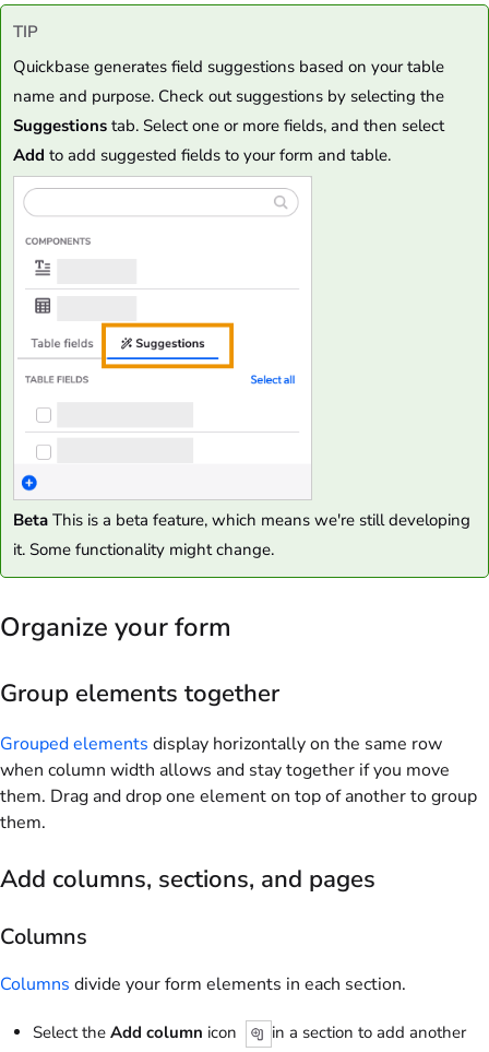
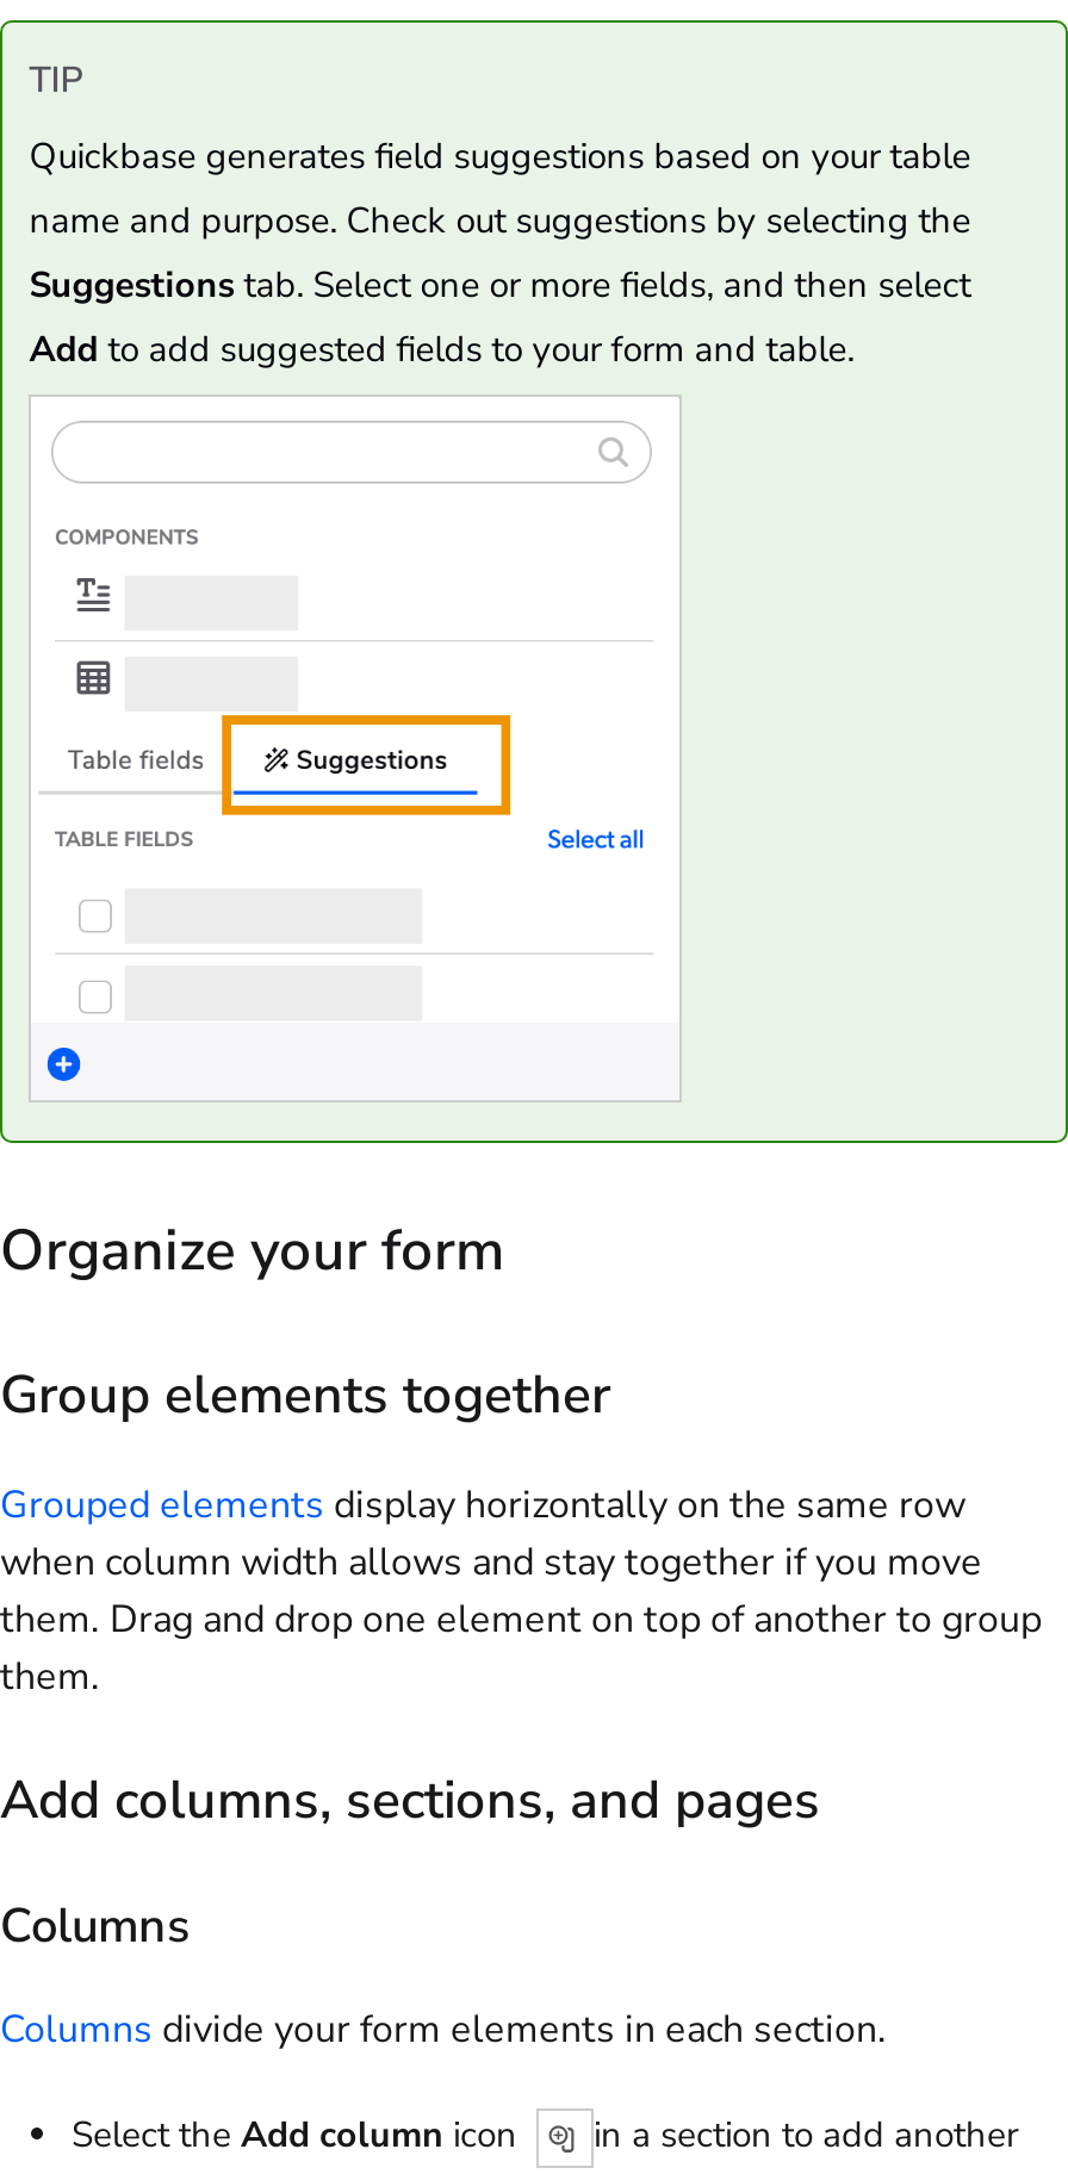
- Beta This is a beta feature, which means we're still developing
- it. Some functionality might change.
